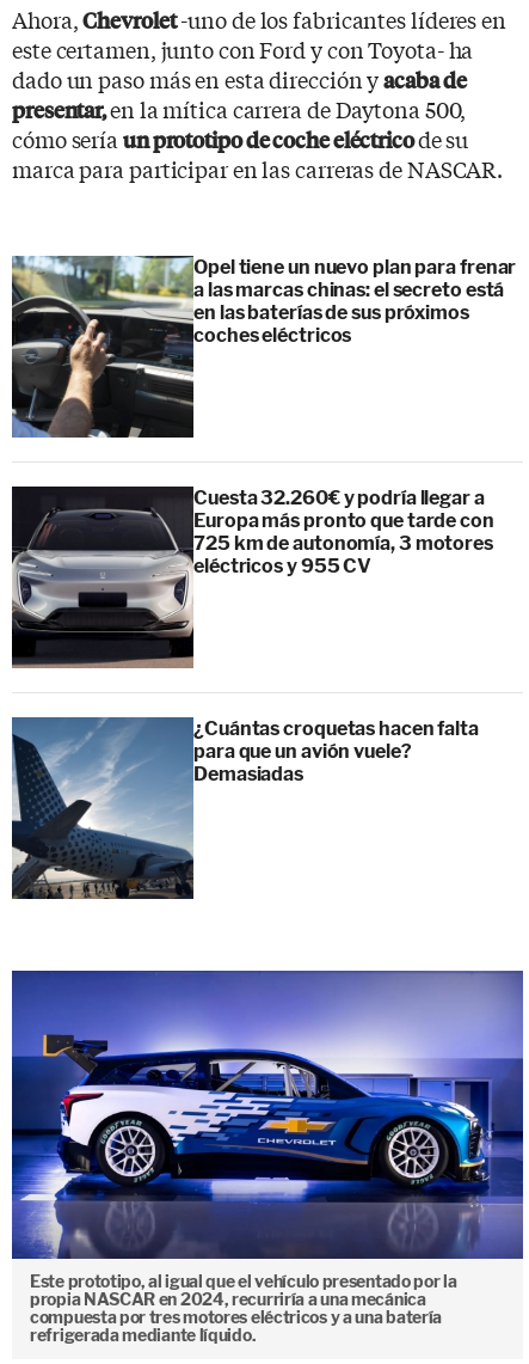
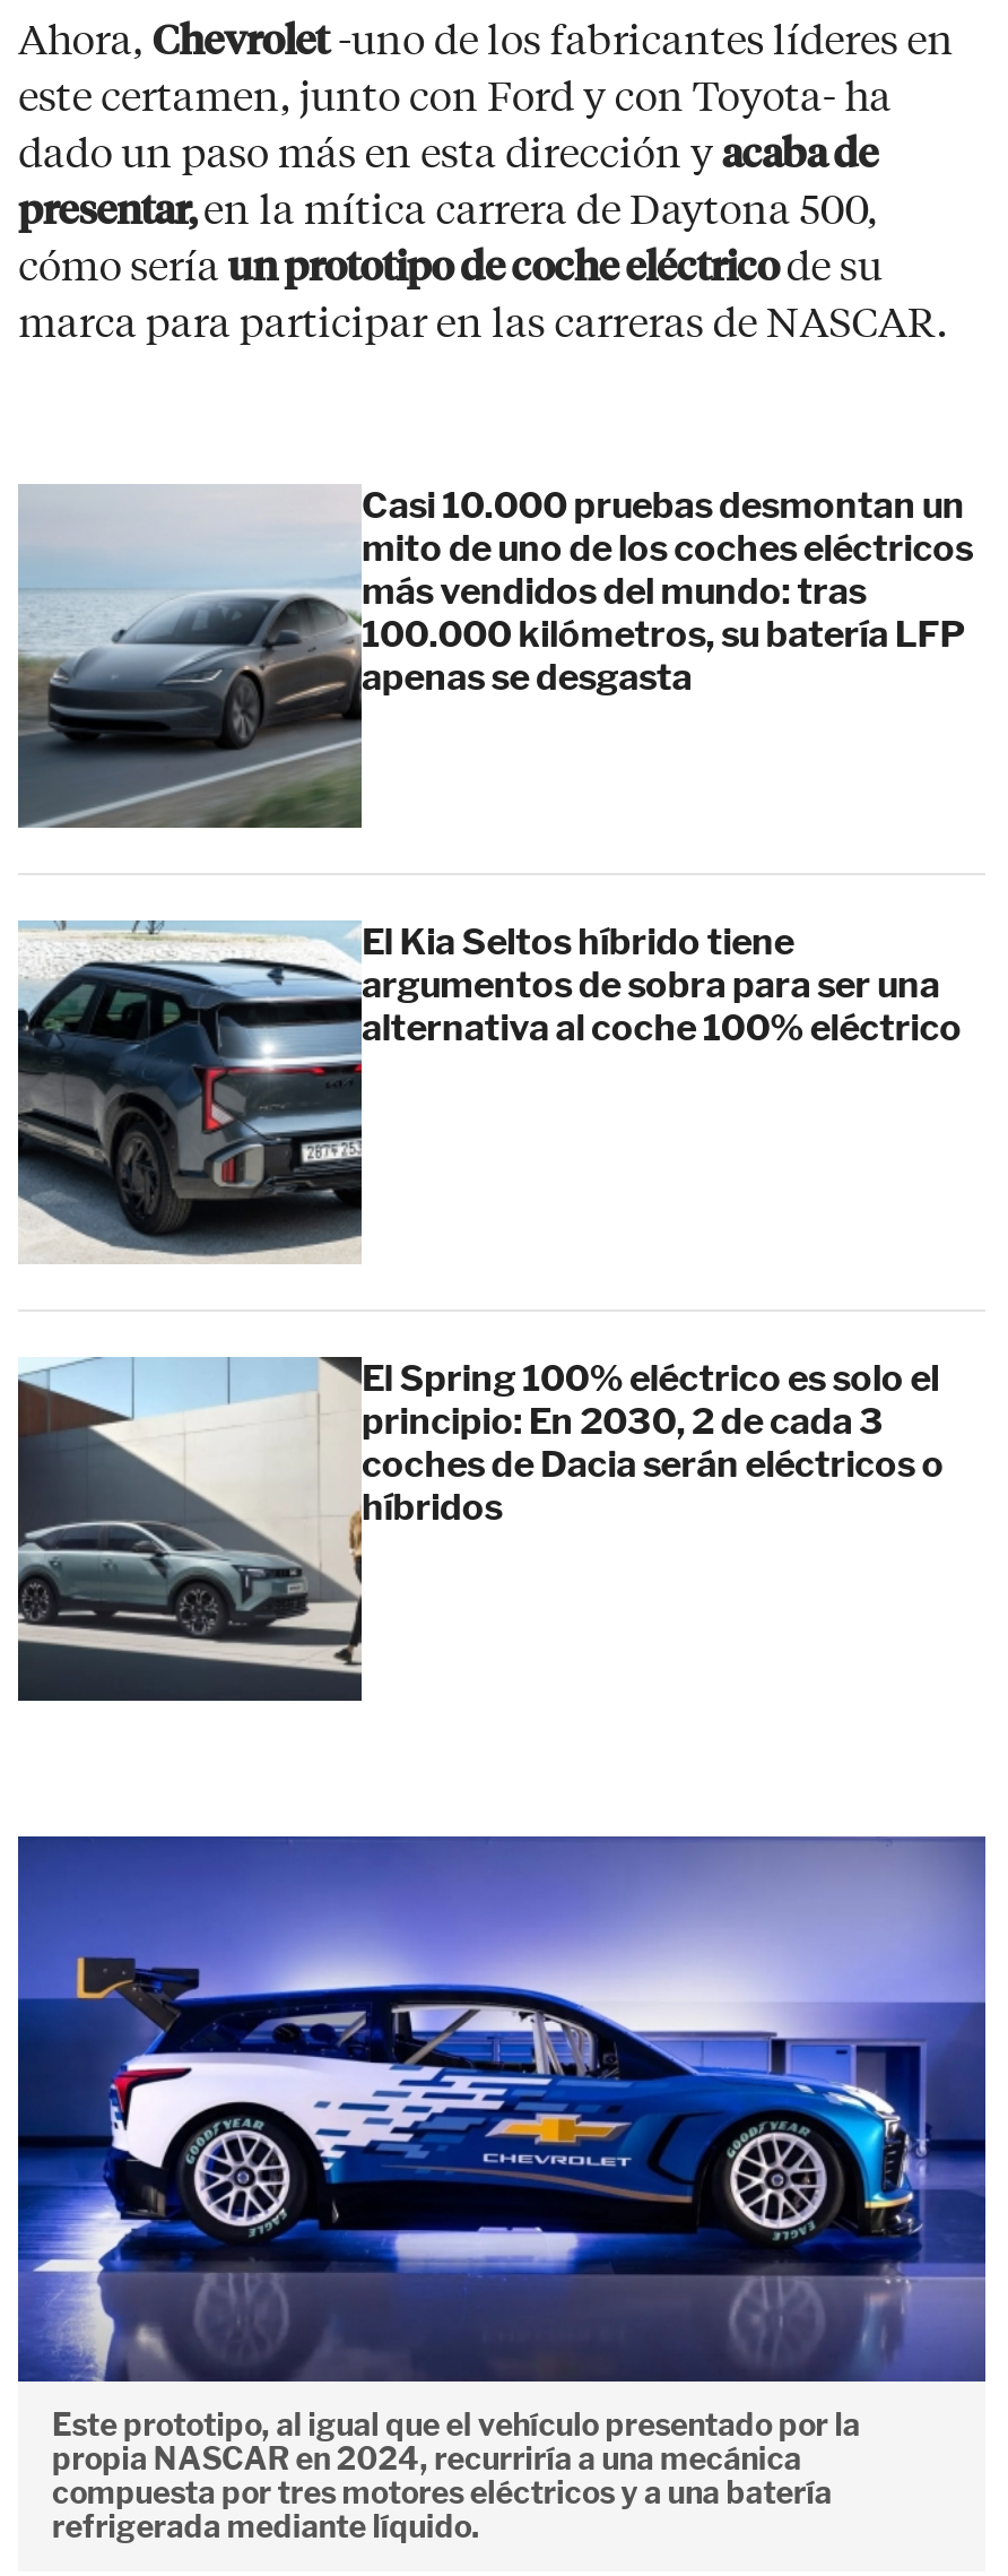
- [image]
- Opel tiene un nuevo plan para frenar
- a las marcas chinas: el secreto está
- en las baterías de sus próximos
- coches eléctricos
+ [image]
+ Casi 10.000 pruebas desmontan un
+ mito de uno de los coches eléctricos
+ más vendidos del mundo: tras
+ 100.000 kilómetros, su batería LFP
+ apenas se desgasta

- [image]
- Cuesta 32.260€ y podría llegar a
- Europa más pronto que tarde con
- 725 km de autonomía, 3 motores
- eléctricos y 955 CV
+ [image]
+ El Kia Seltos híbrido tiene
+ argumentos de sobra para ser una
+ alternativa al coche 100% eléctrico

- [image]
- ¿Cuántas croquetas hacen falta
- para que un avión vuele?
- Demasiadas
+ [image]
+ El Spring 100% eléctrico es solo el
+ principio: En 2030, 2 de cada 3
+ coches de Dacia serán eléctricos o
+ híbridos
